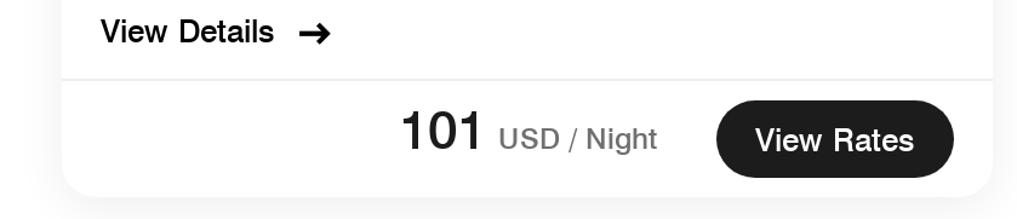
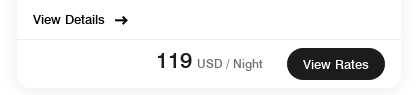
- 101 USD / Night
+ 119 USD / Night
